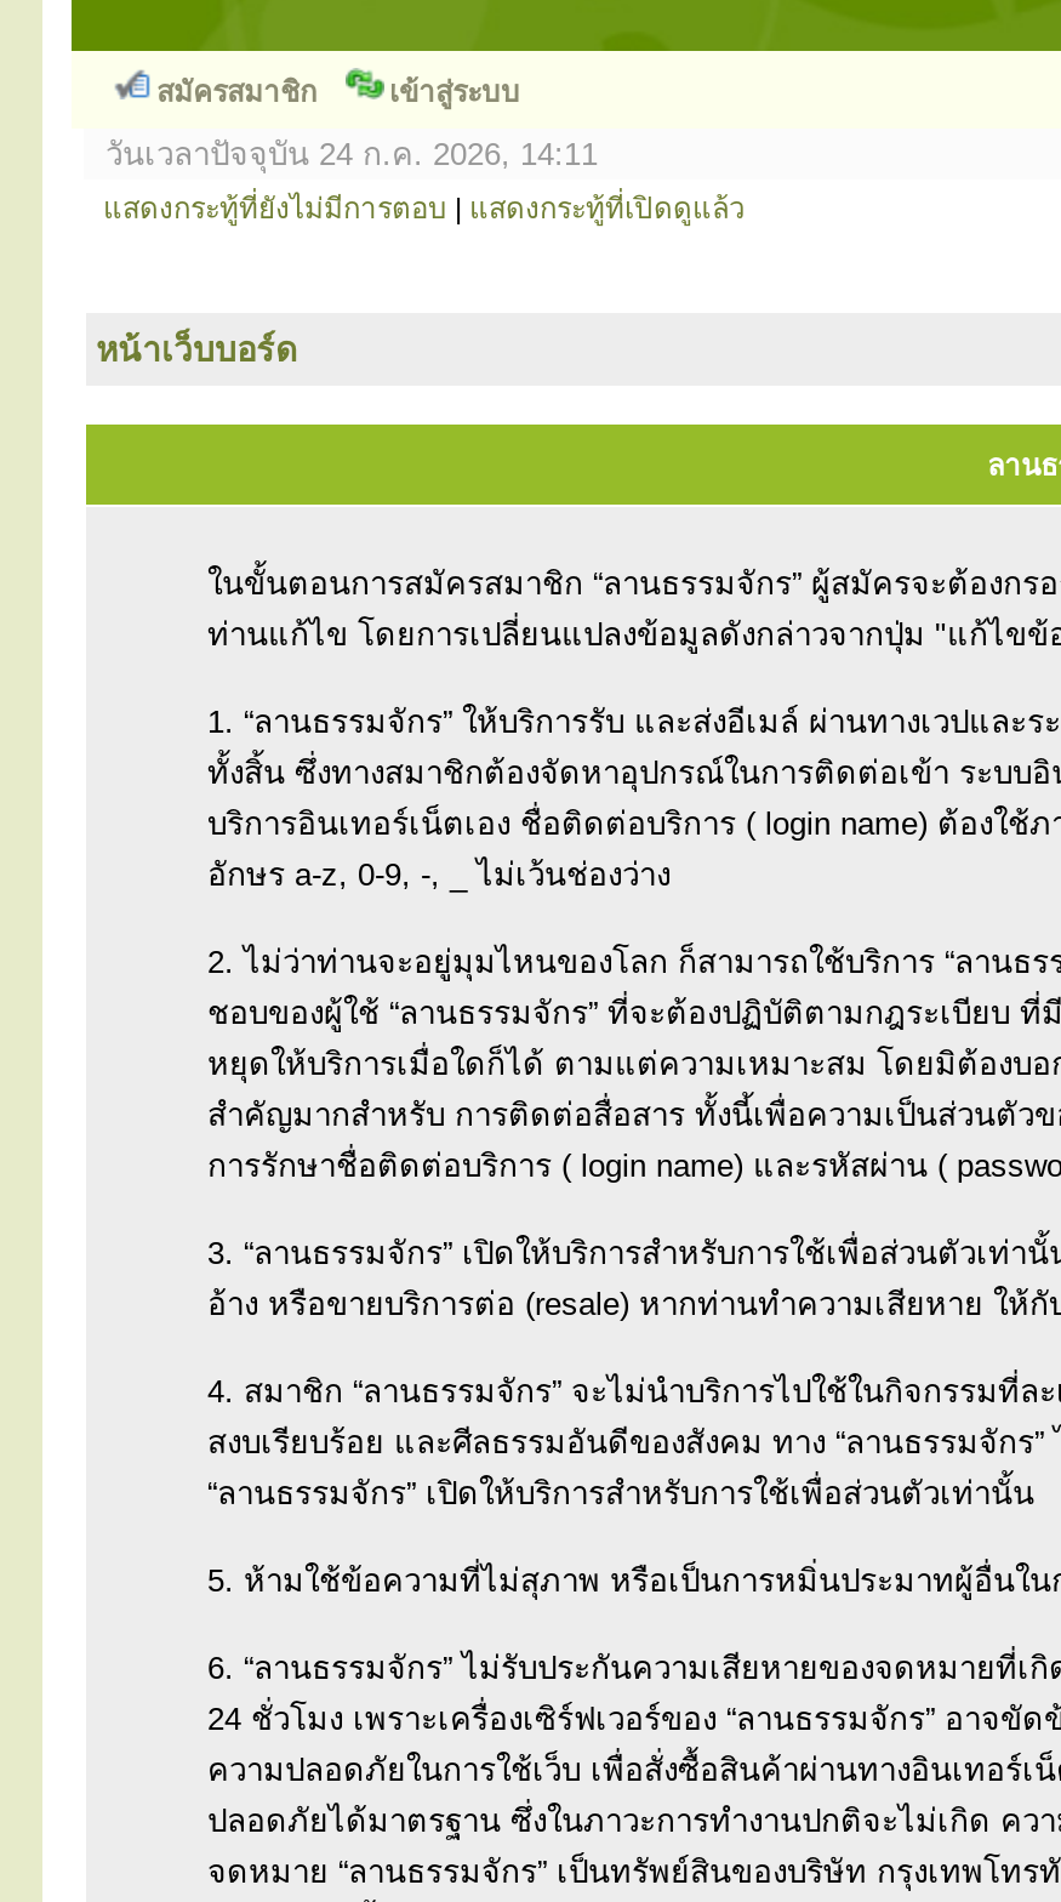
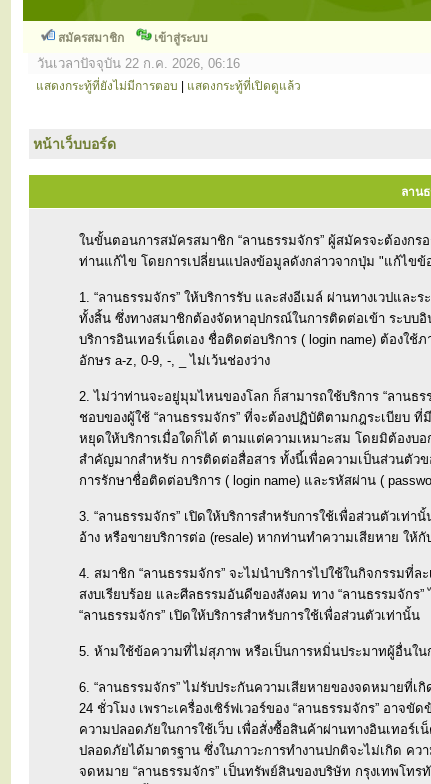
- วันเวลาปัจจุบัน 24 ก.ค. 2026, 14:11
+ วันเวลาปัจจุบัน 22 ก.ค. 2026, 06:16
